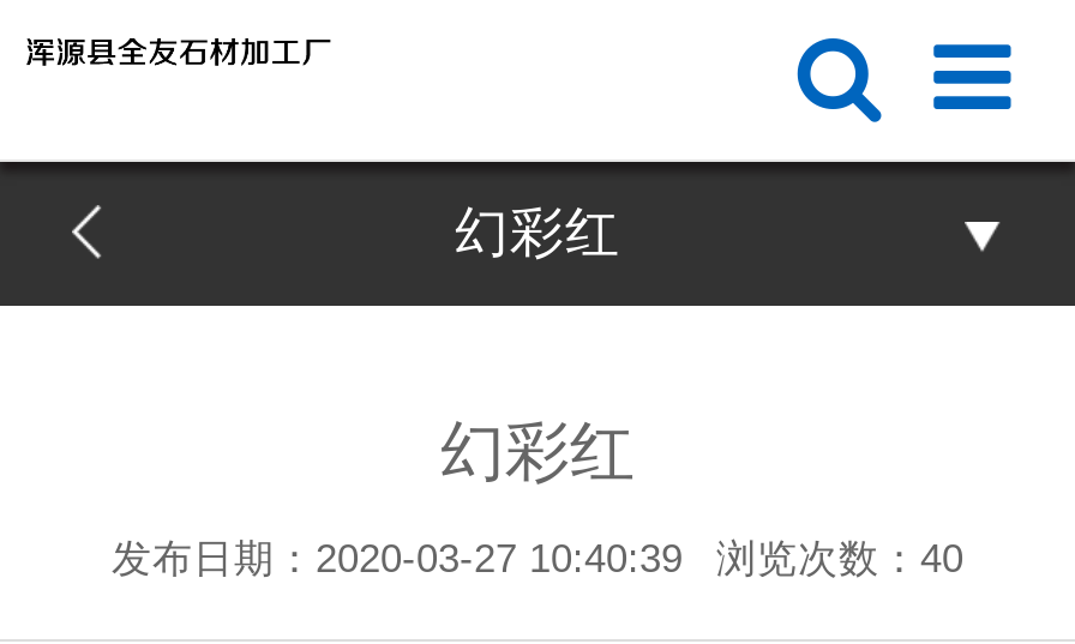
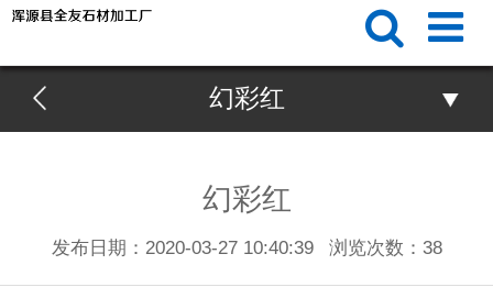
- 发布日期：2020-03-27 10:40:39 浏览次数：40
+ 发布日期：2020-03-27 10:40:39 浏览次数：38
